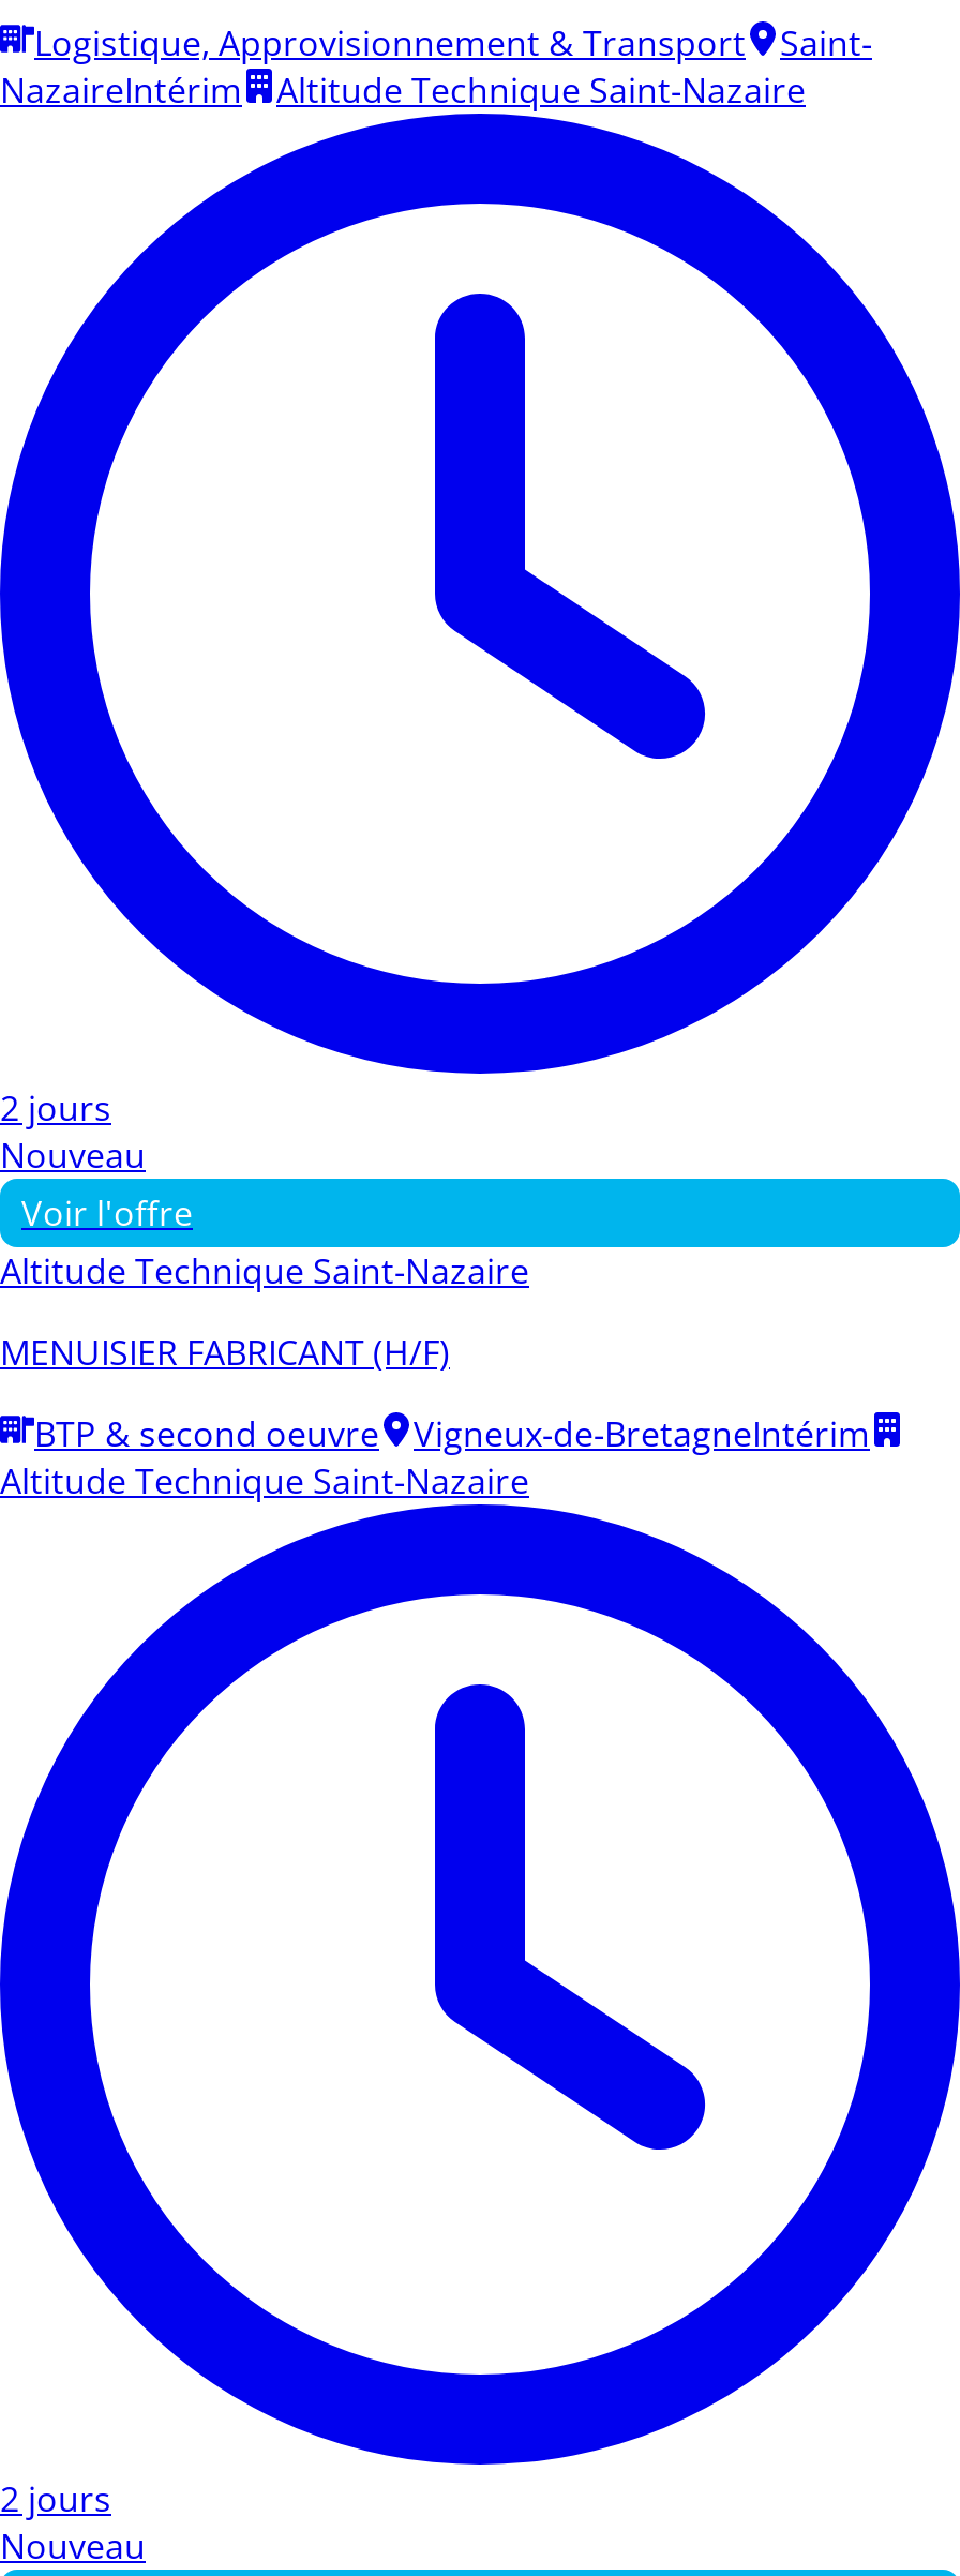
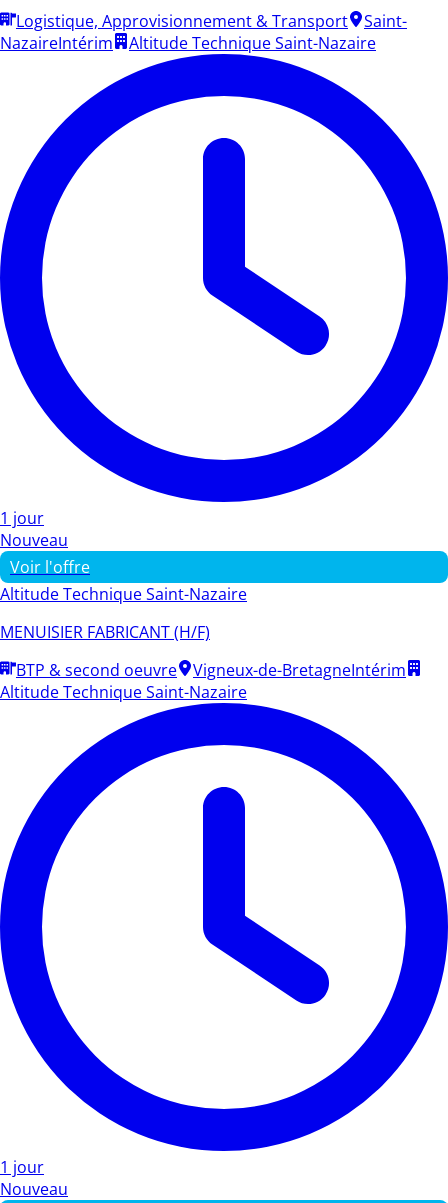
- 2 jours
+ 1 jour

- 2 jours
+ 1 jour
